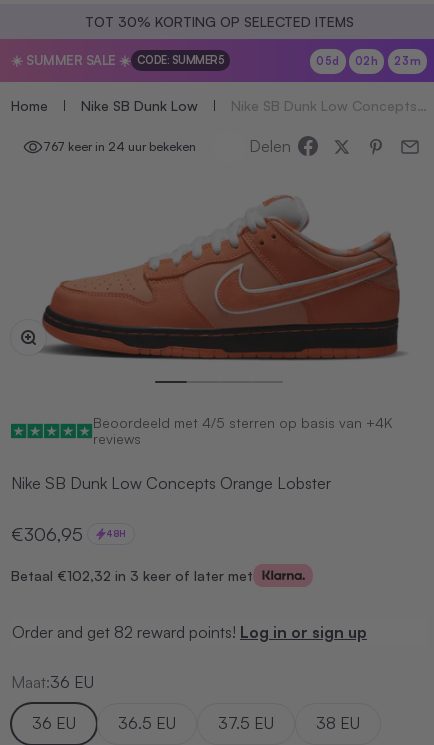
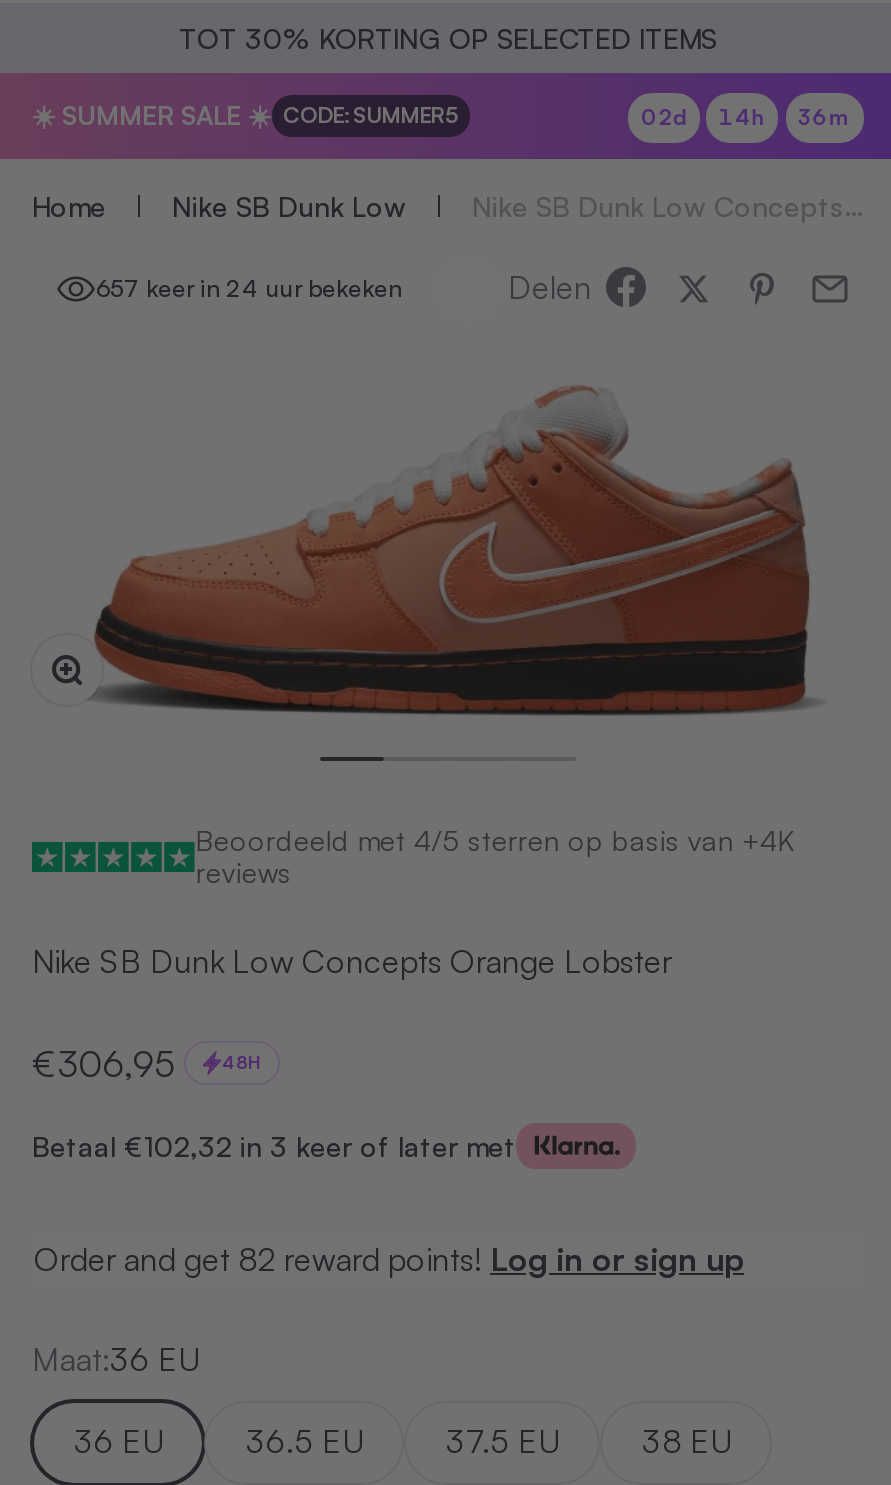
- 05d : 02h : 23 m
+ 02d : 14h : 36 m

- 767 keer in 24 uur bekeken
+ 657 keer in 24 uur bekeken
